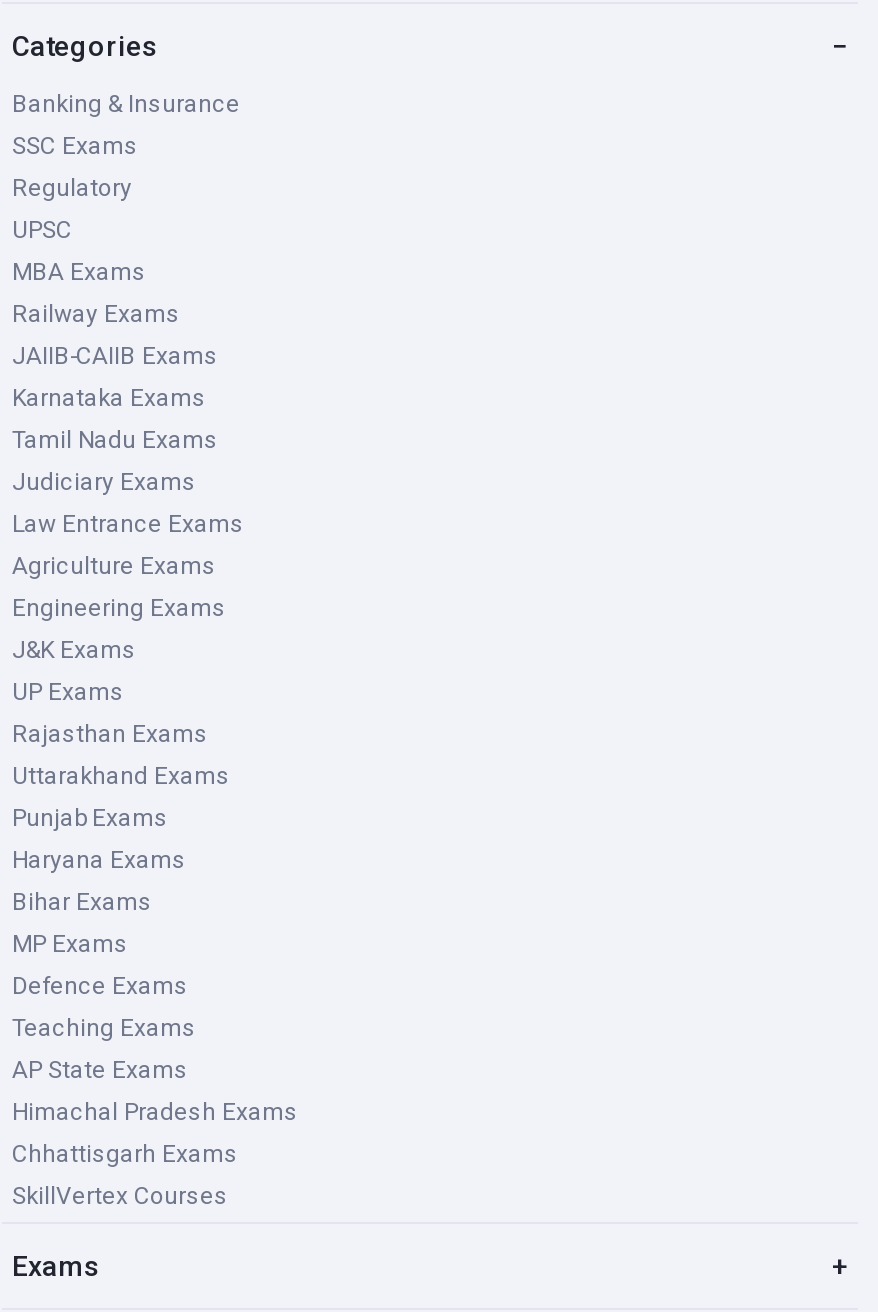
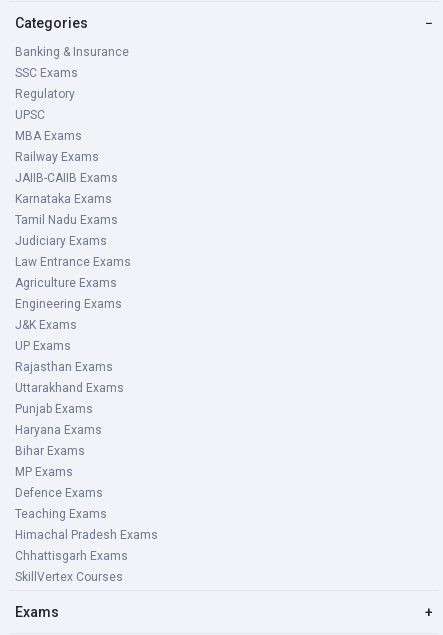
- AP State Exams
